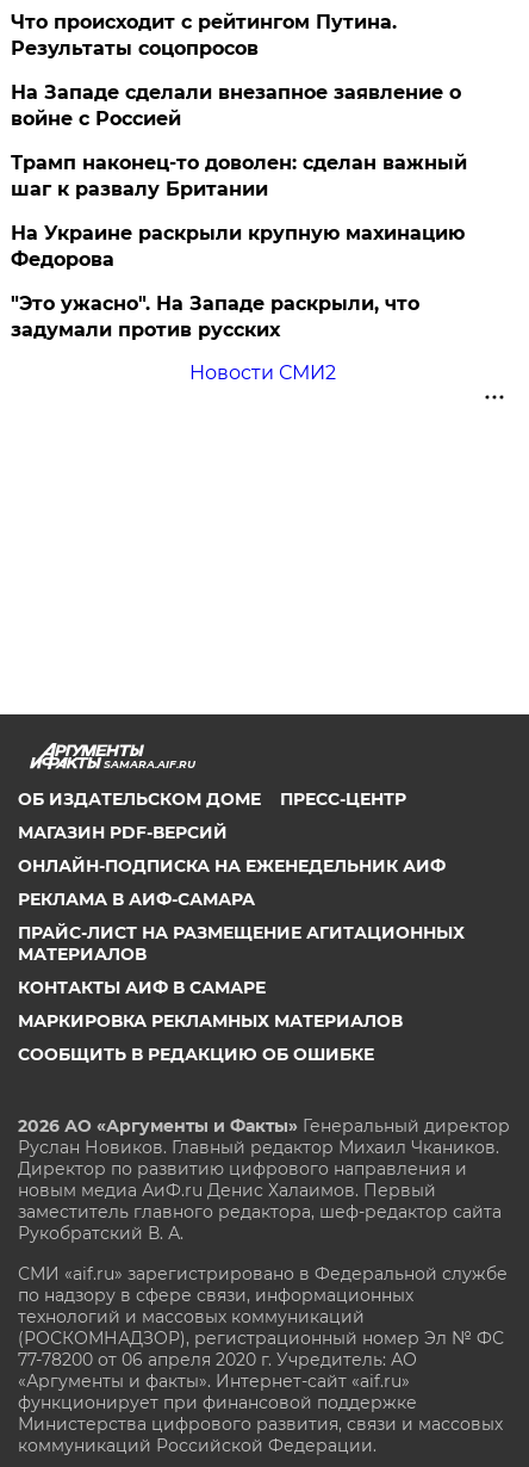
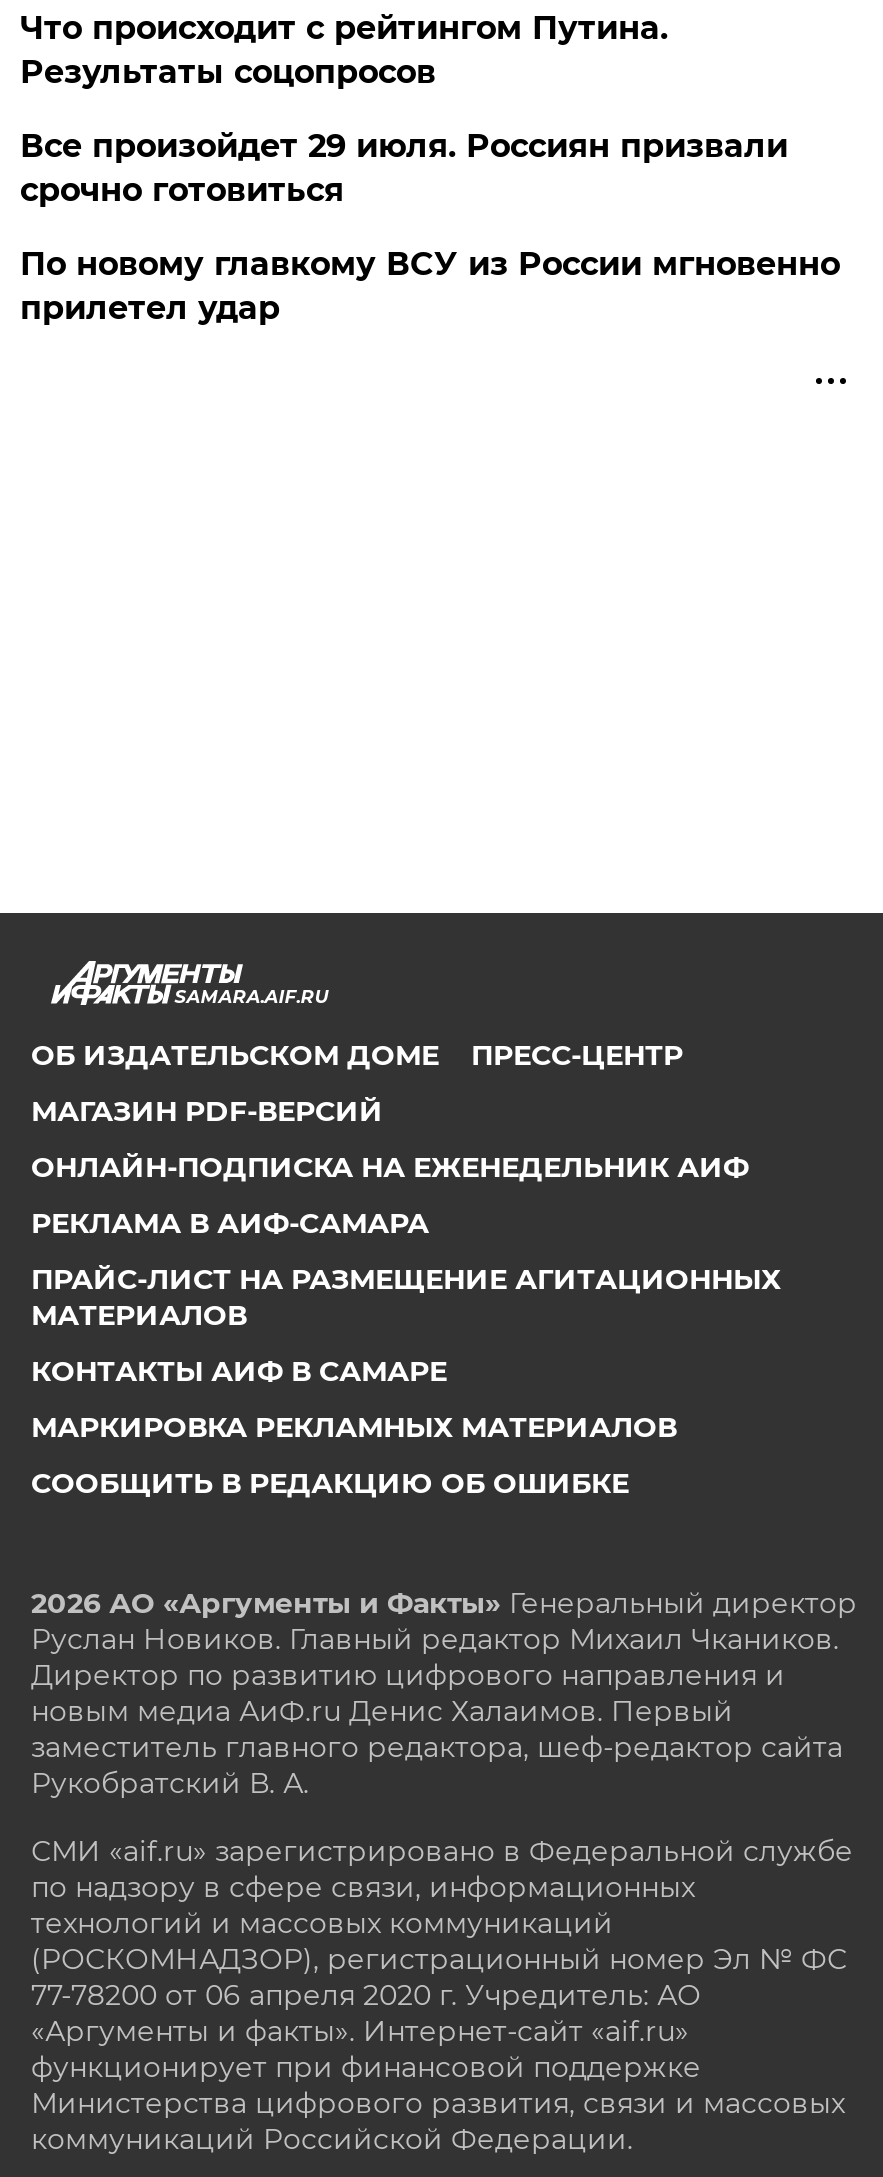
- На Западе сделали внезапное заявление о
- войне с Россией
- Трамп наконец-то доволен: сделан важный
- шаг к развалу Британии
- На Украине раскрыли крупную махинацию
- Федорова
- "Это ужасно". На Западе раскрыли, что
- задумали против русских
- Новости СМИ2
+ Все произойдет 29 июля. Россиян призвали
+ срочно готовиться
+ По новому главкому ВСУ из России мгновенно
+ прилетел удар
